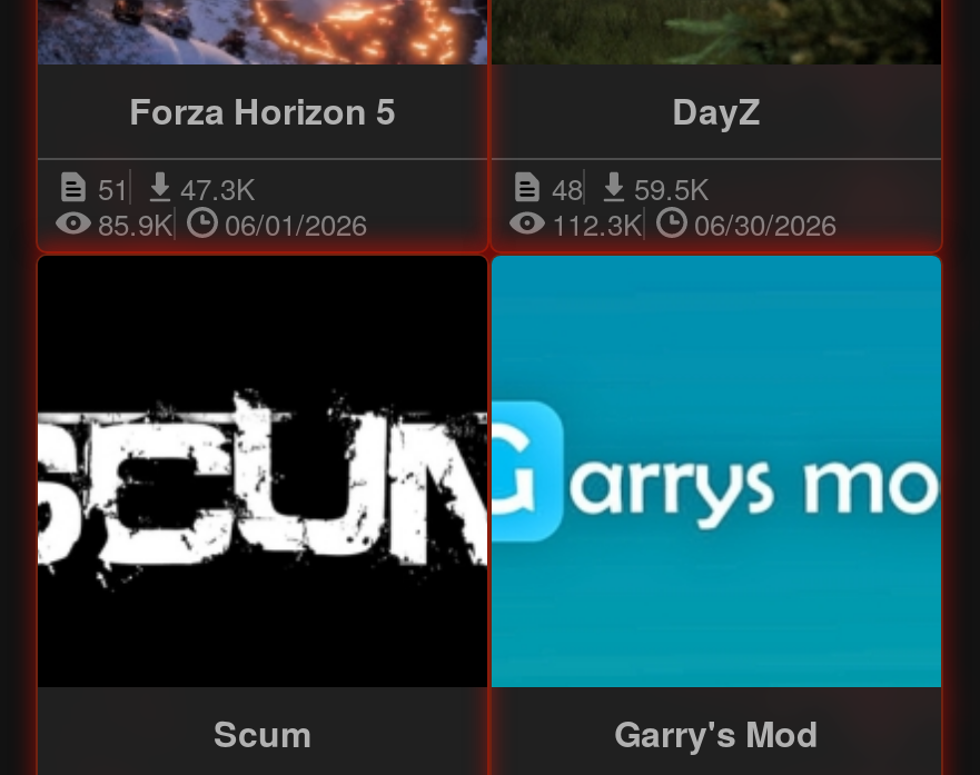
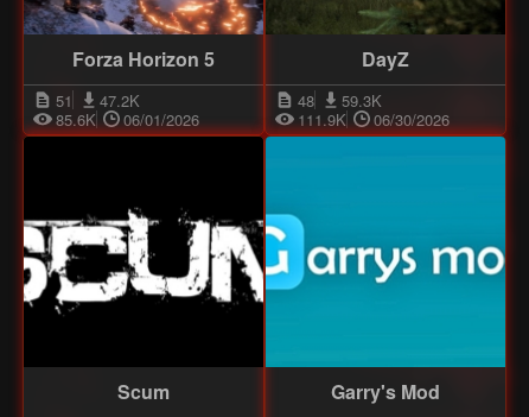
- 47.3K
- 85.9K
+ 47.2K
+ 85.6K

- 59.5K
- 112.3K
+ 59.3K
+ 111.9K
